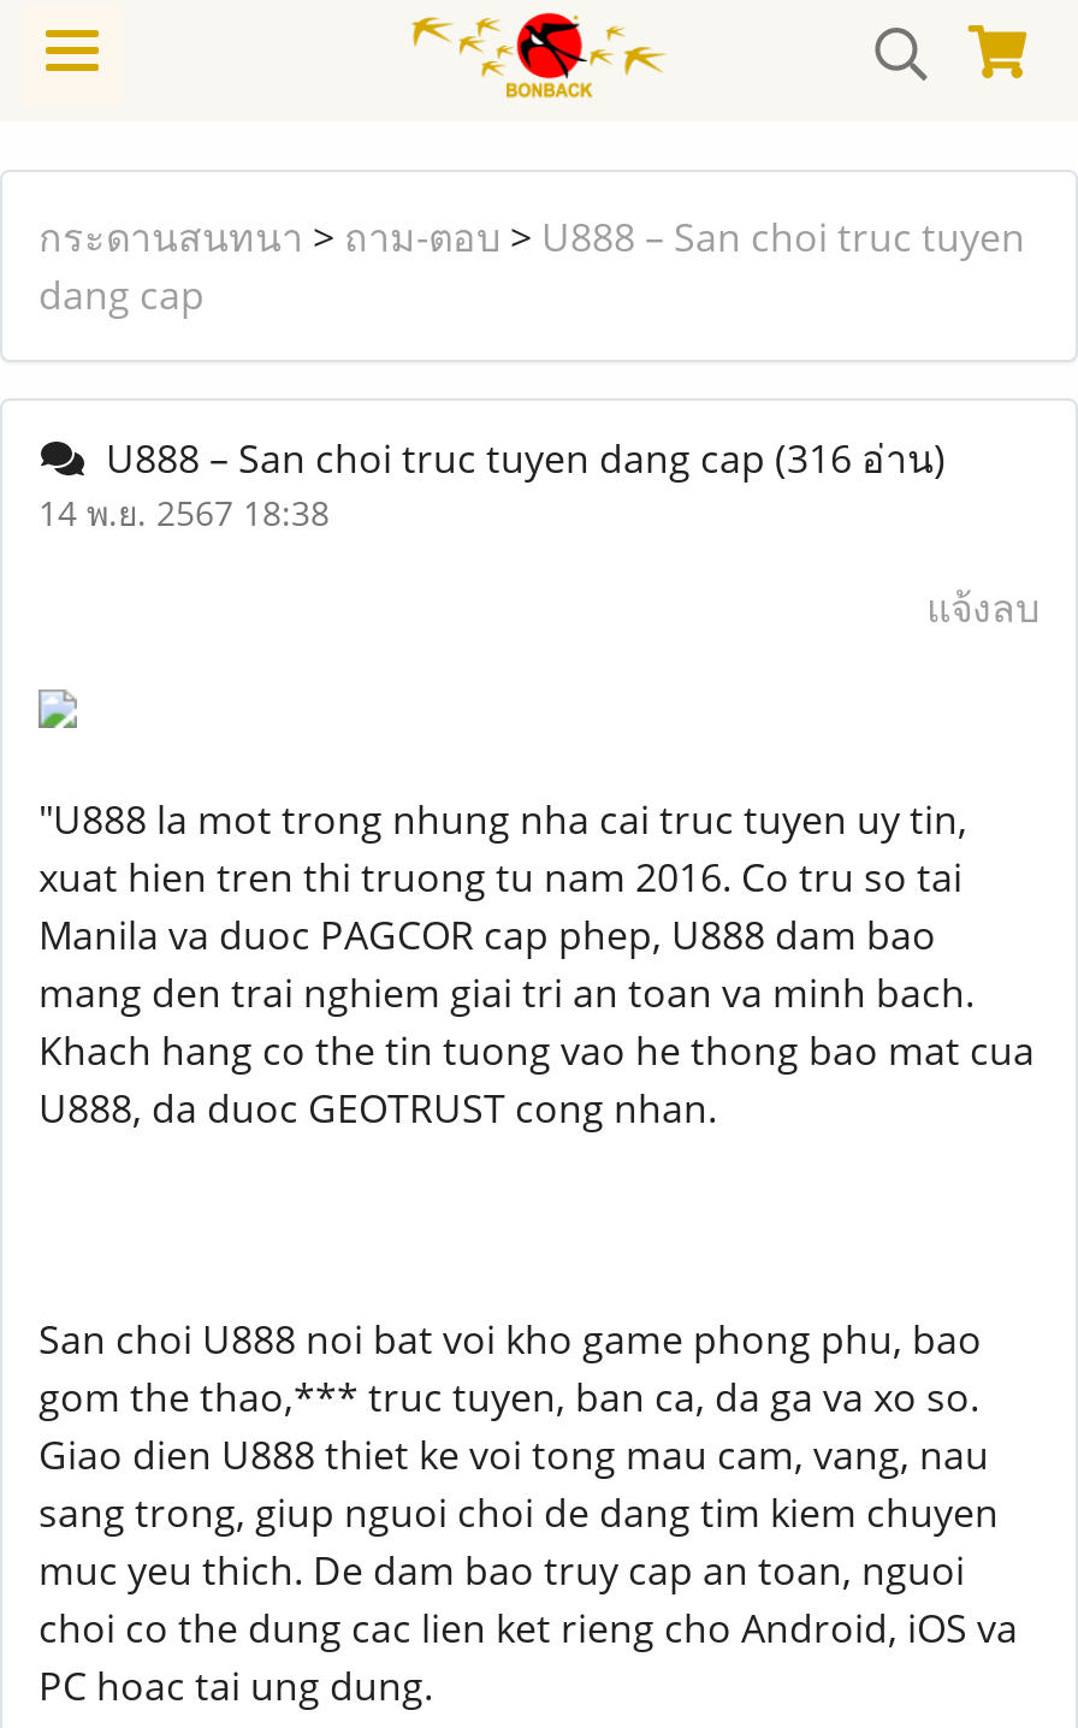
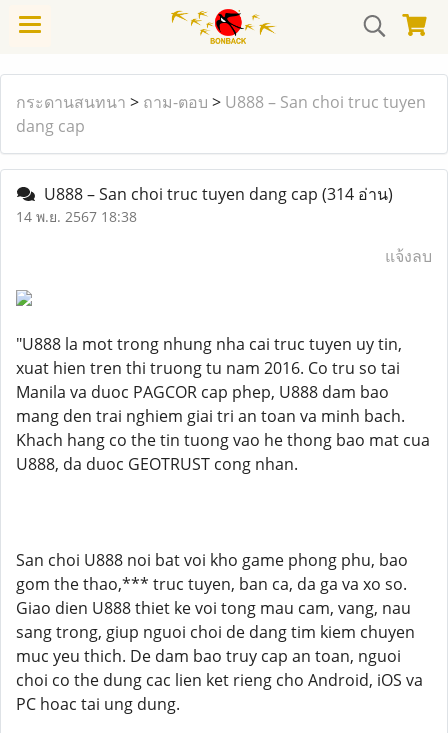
- U888 – San choi truc tuyen dang cap (316 อ่าน)
+ U888 – San choi truc tuyen dang cap (314 อ่าน)
